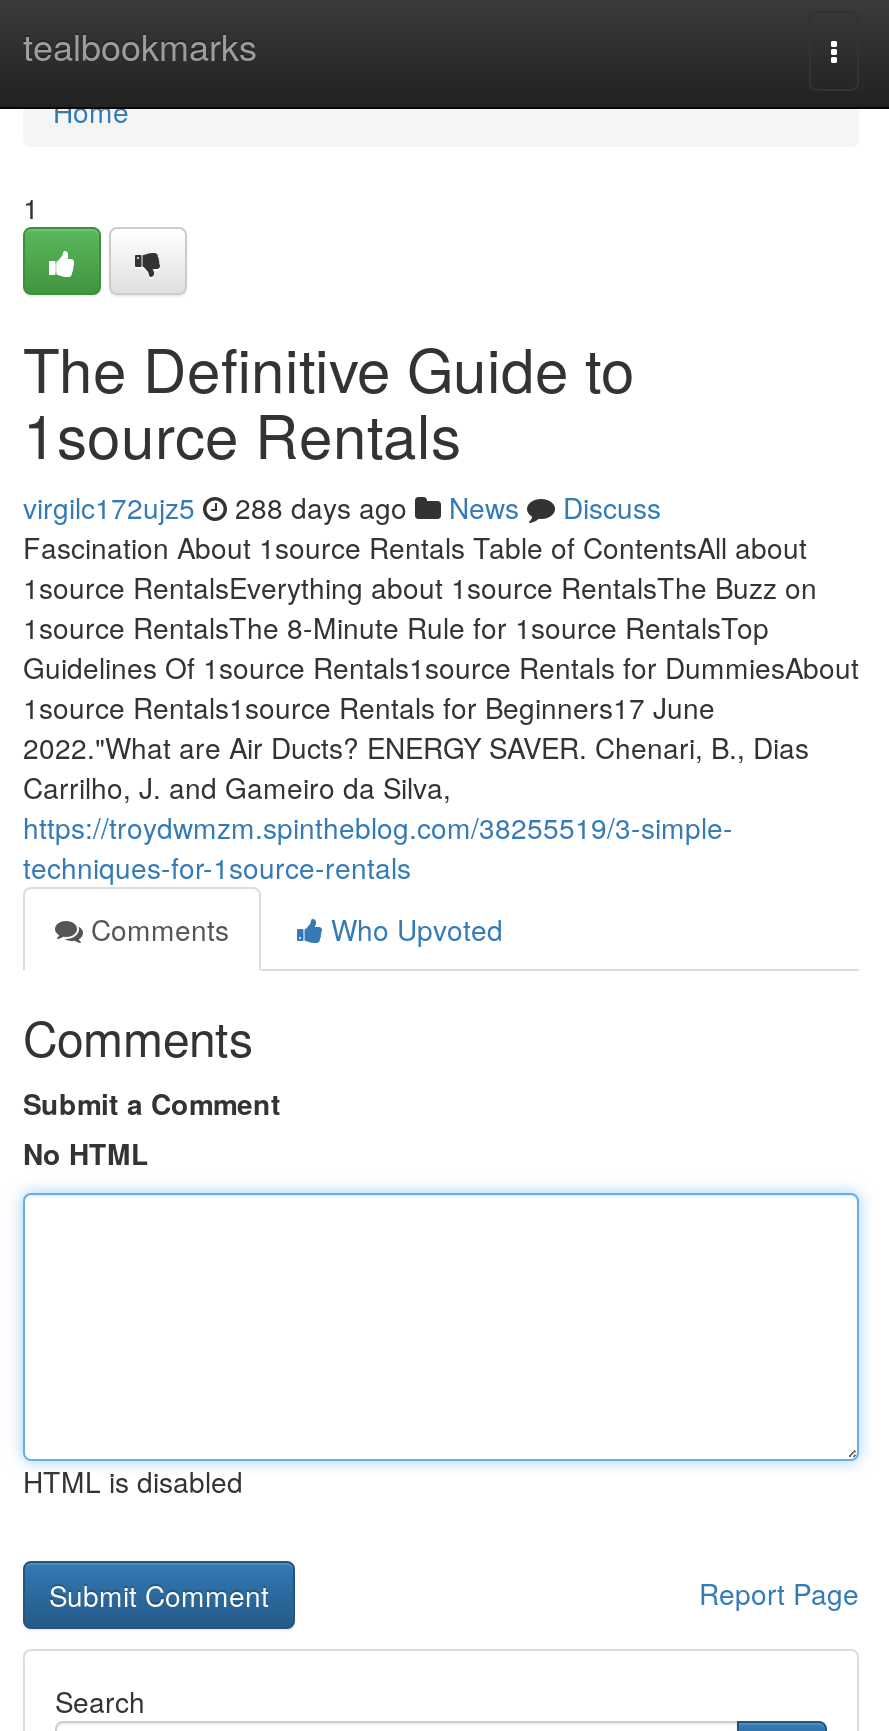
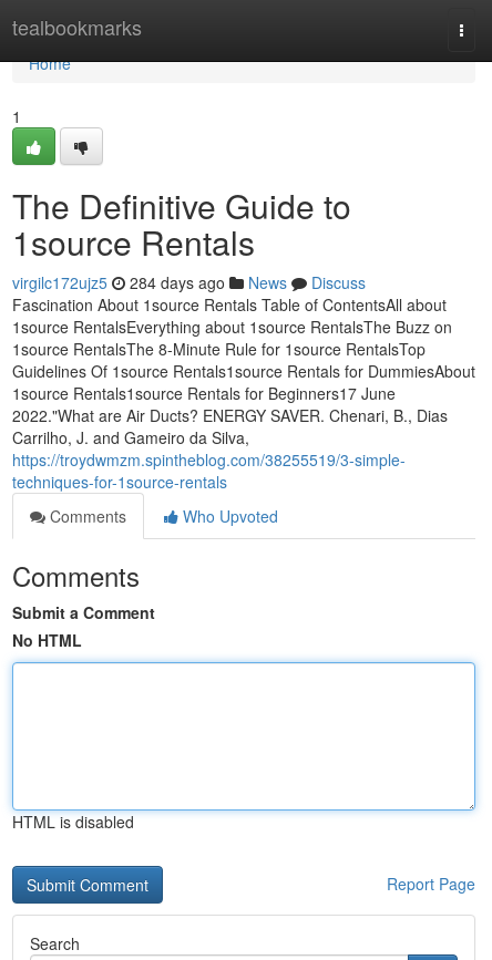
- virgilc172ujz5 288 days ago News Discuss
+ virgilc172ujz5 284 days ago News Discuss
